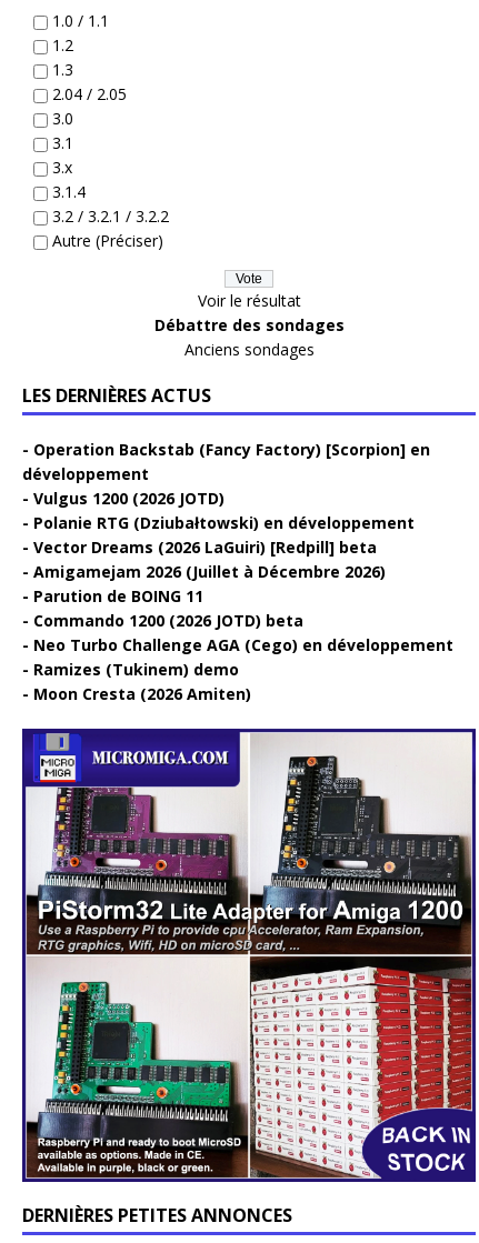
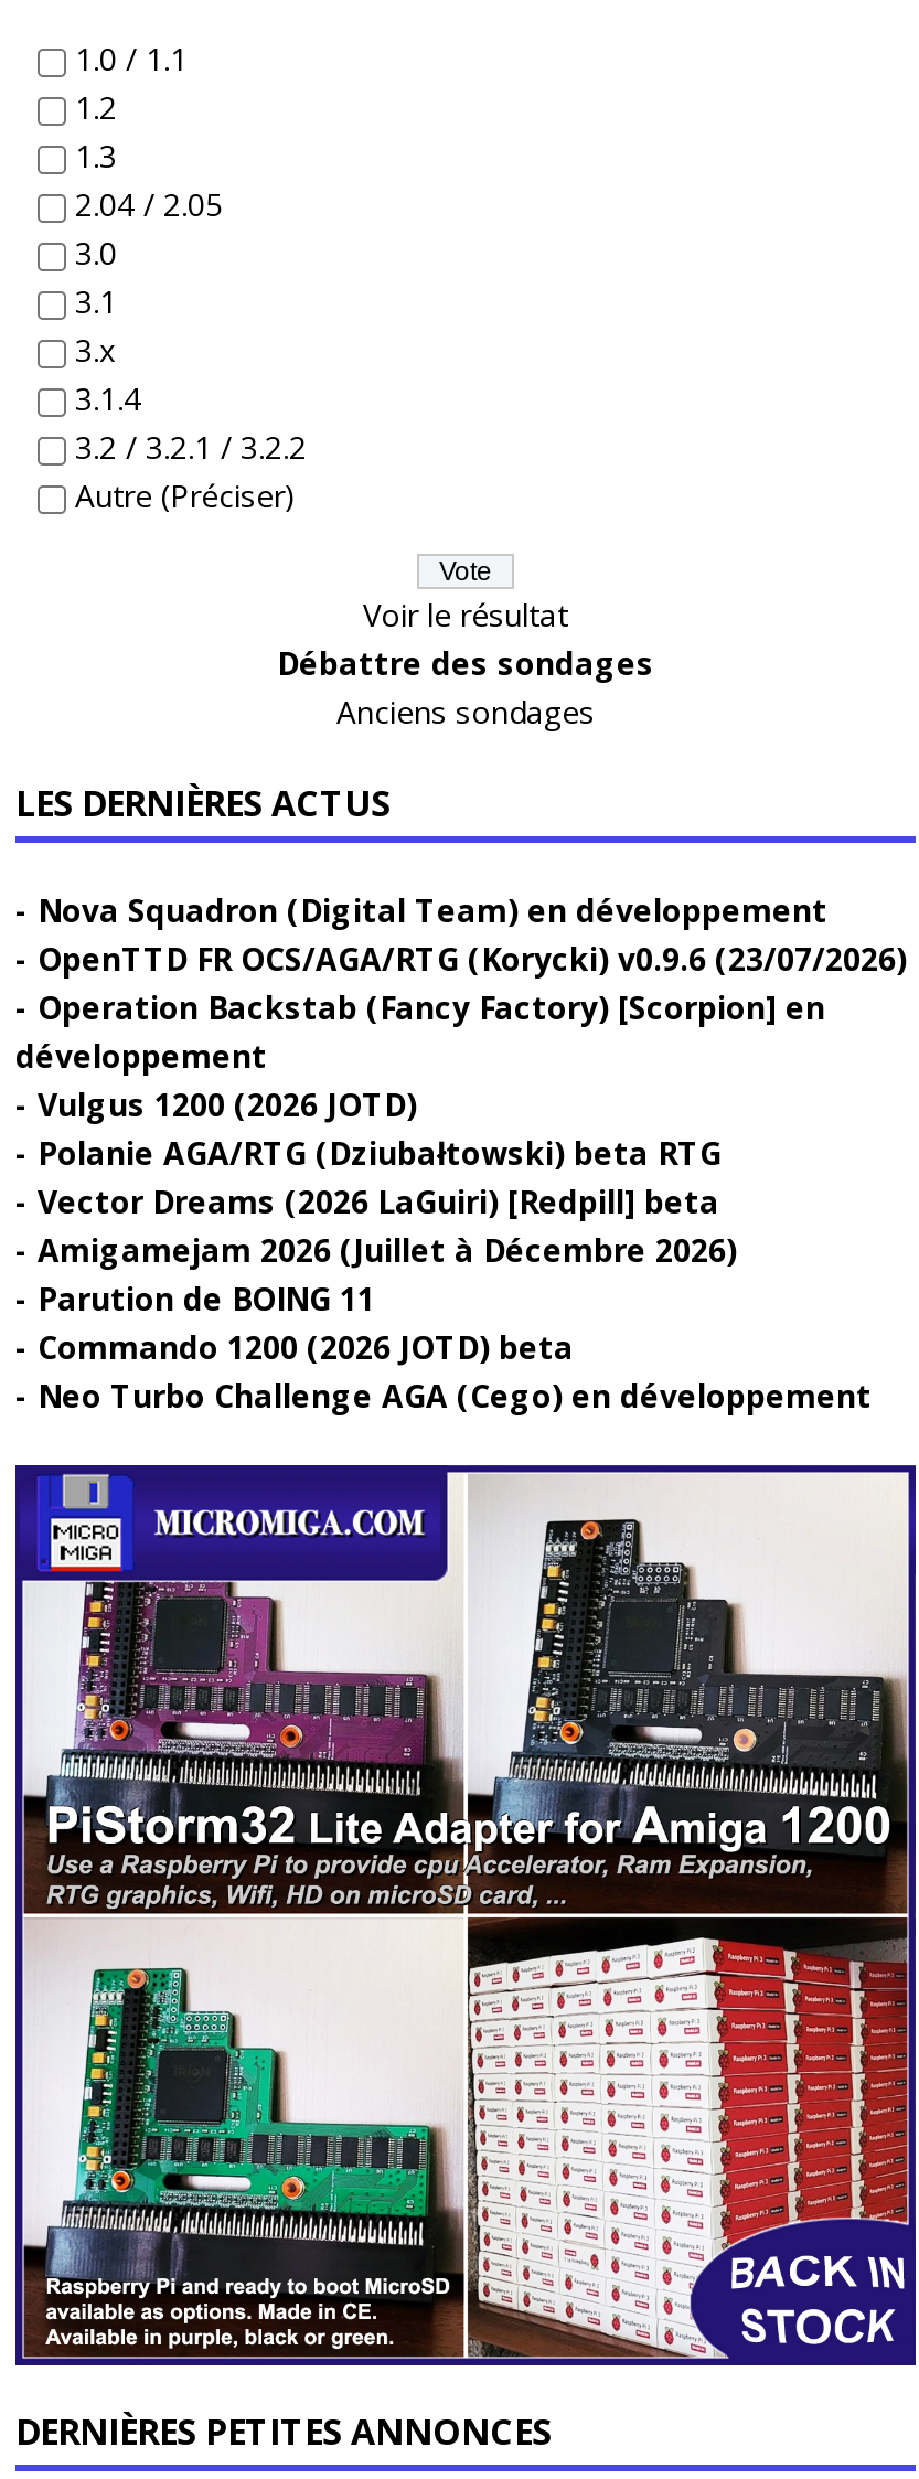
+ Nova Squadron (Digital Team) en développement
+ OpenTTD FR OCS/AGA/RTG (Korycki) v0.9.6 (23/07/2026)

moved down: Operation Backstab (Fancy Factory) [Scorpion] en | développement | Vulgus 1200 (2026 JOTD)

- Polanie RTG (Dziubałtowski) en développement
+ Polanie AGA/RTG (Dziubałtowski) beta RTG

moved down: Vector Dreams (2026 LaGuiri) [Redpill] beta | Amigamejam 2026 (Juillet à Décembre 2026) | Parution de BOING 11 | Commando 1200 (2026 JOTD) beta | Neo Turbo Challenge AGA (Cego) en développement

- Ramizes (Tukinem) demo
- Moon Cresta (2026 Amiten)
